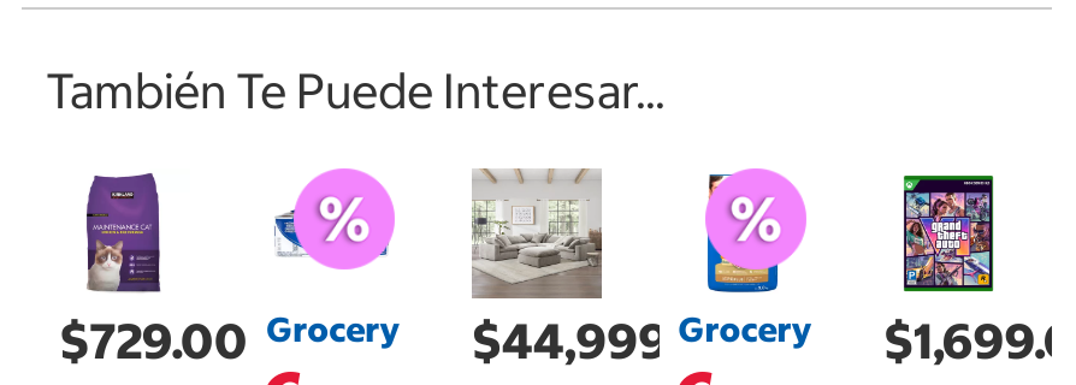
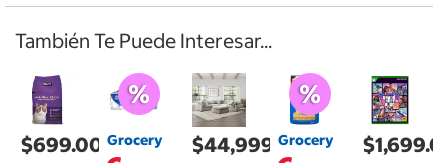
- $729.00
+ $699.00
